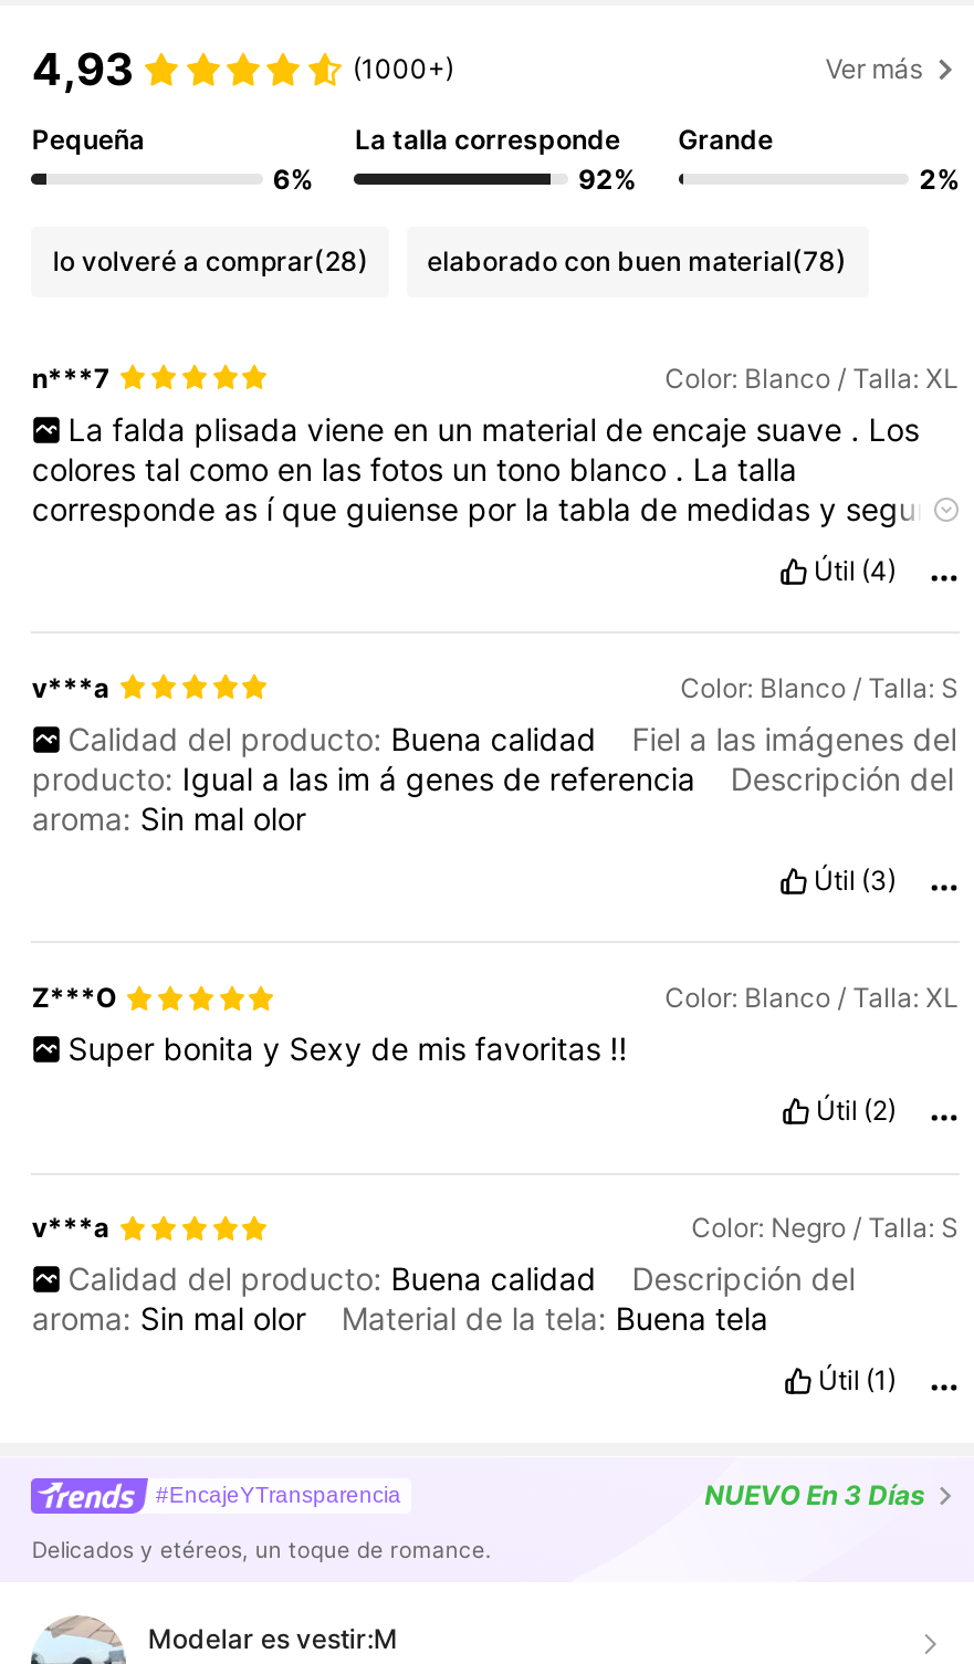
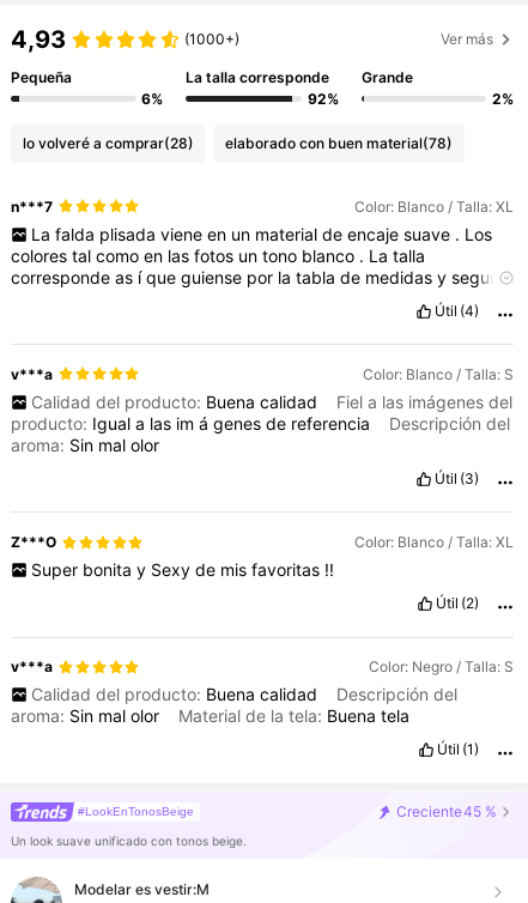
- #EncajeYTransparencia
- NUEVO En 3 Días
+ #LookEnTonosBeige
+ Creciente 45 %

- Delicados y etéreos, un toque de romance.
+ Un look suave unificado con tonos beige.
